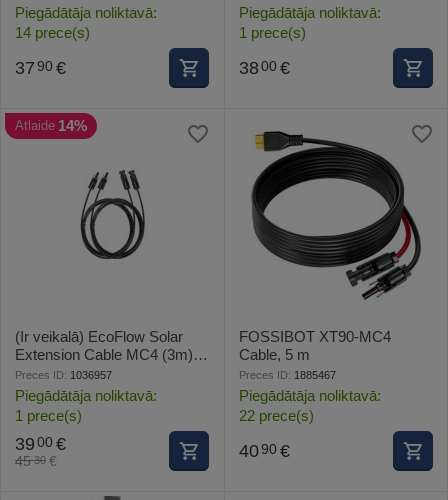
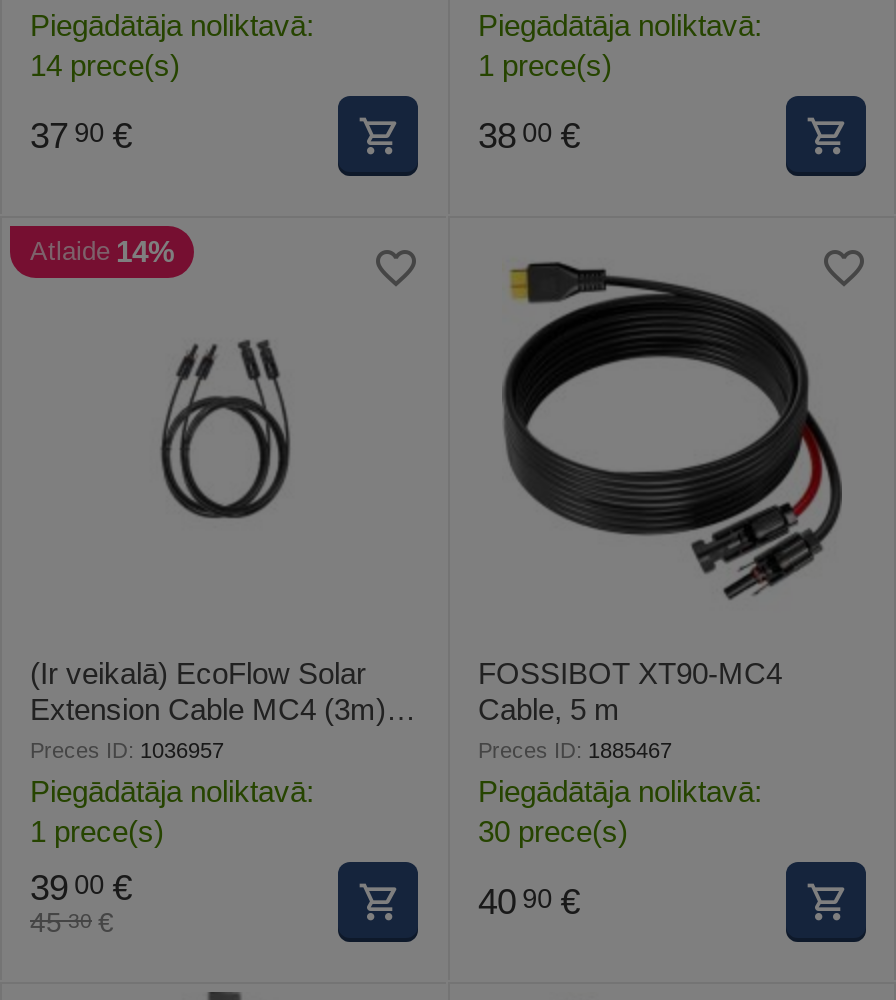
- 22 prece(s)
+ 30 prece(s)
